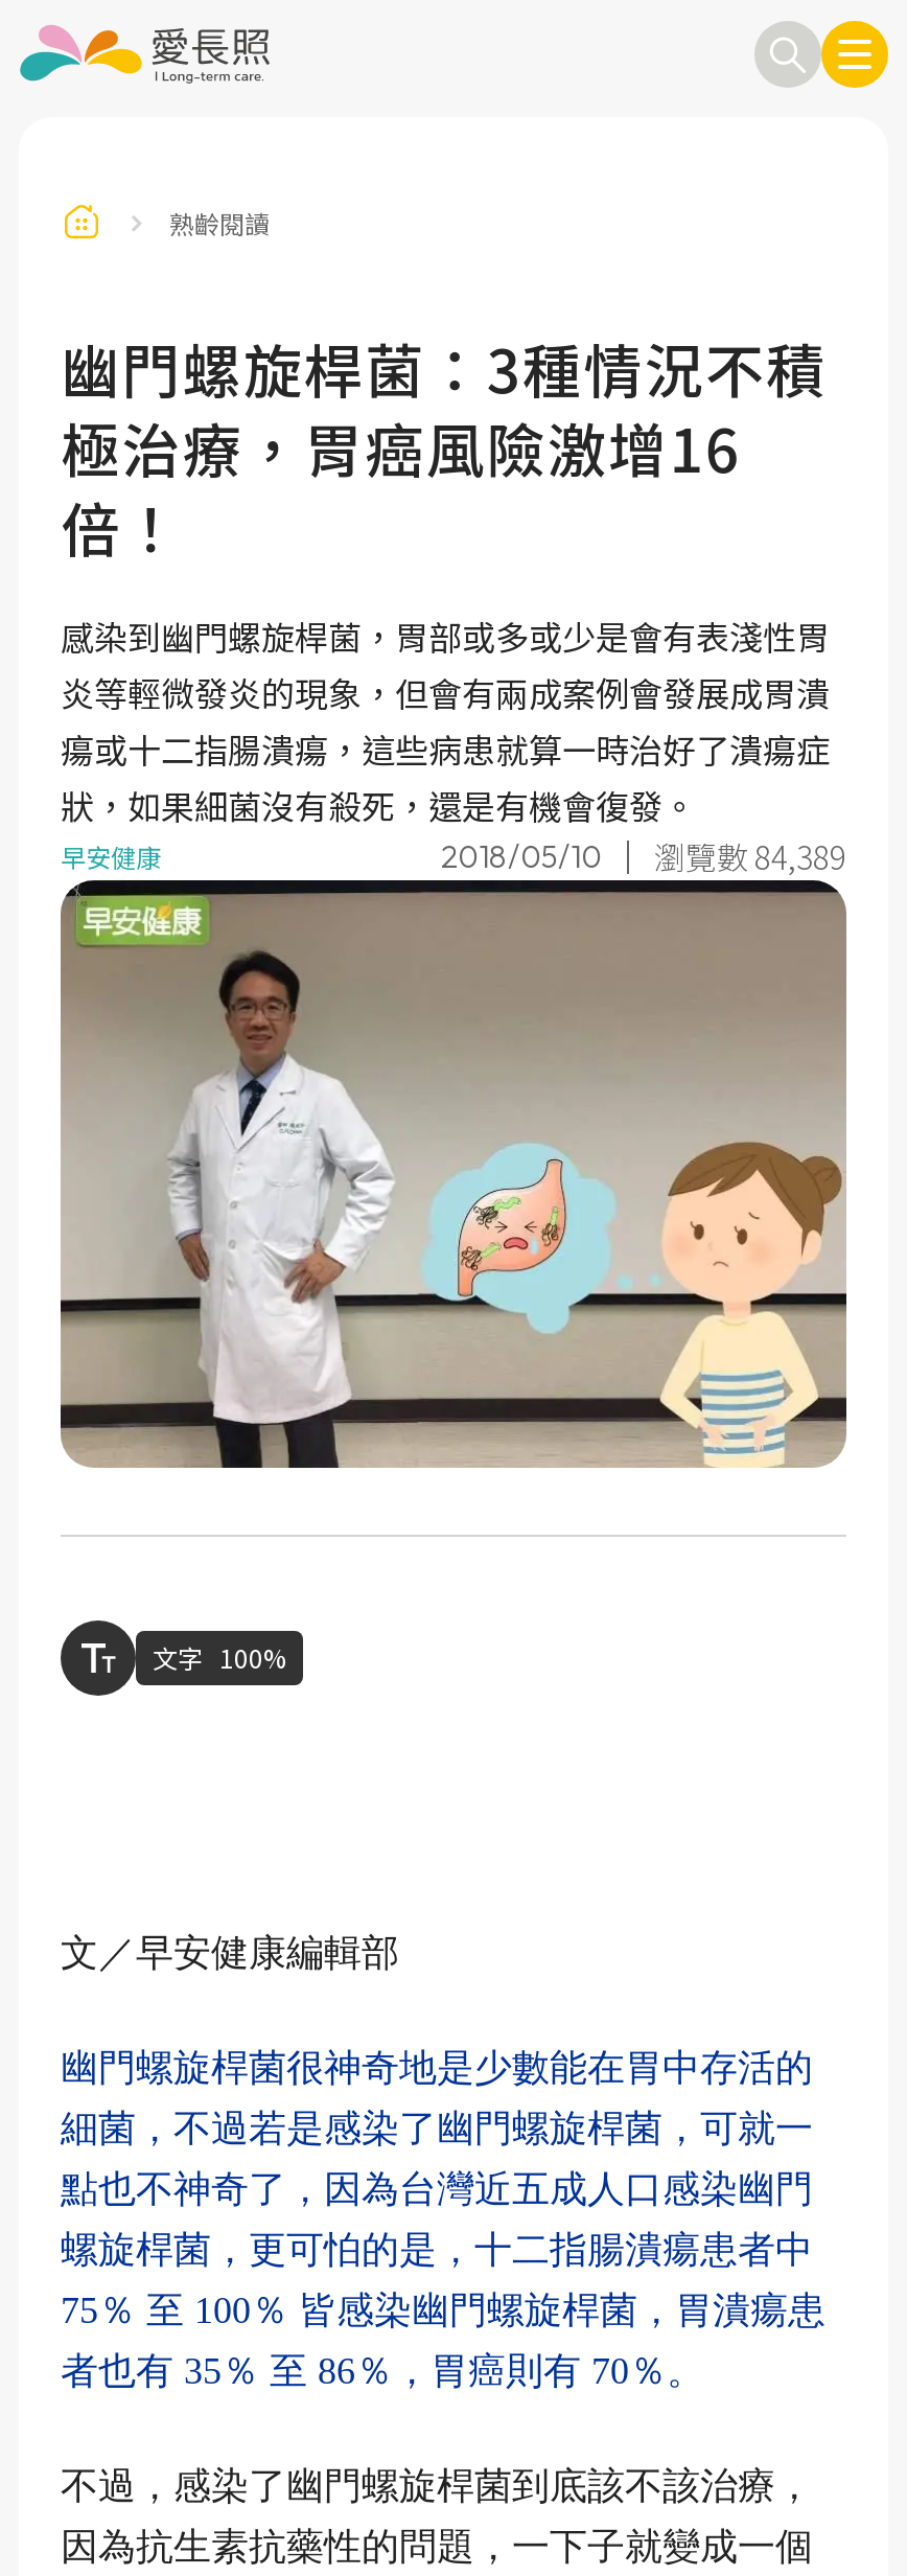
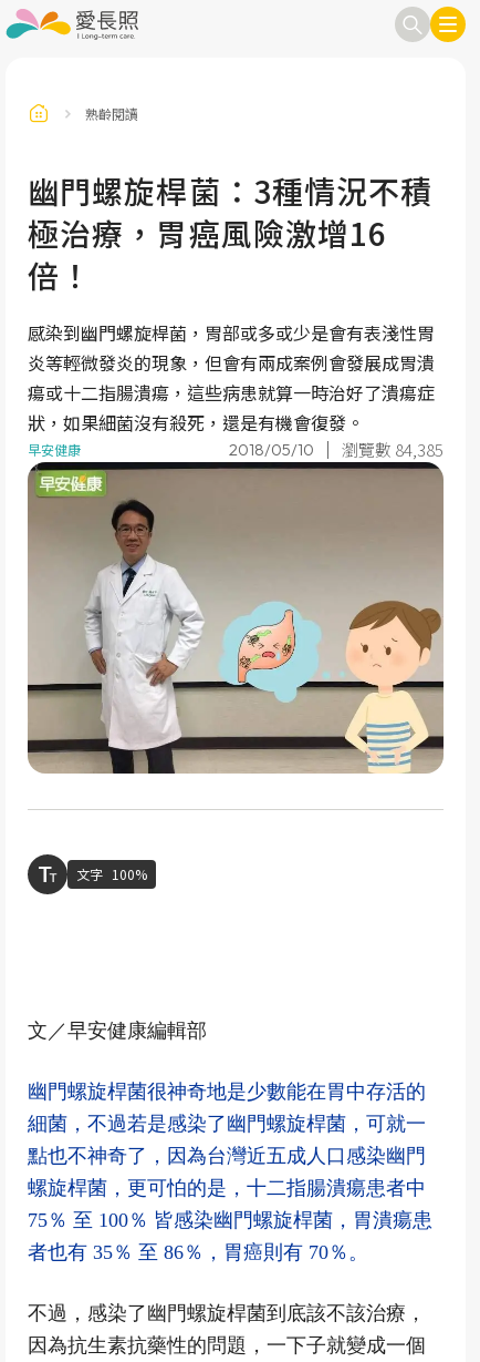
- 2018/05/10 瀏覽數 84,389
+ 2018/05/10 瀏覽數 84,385
